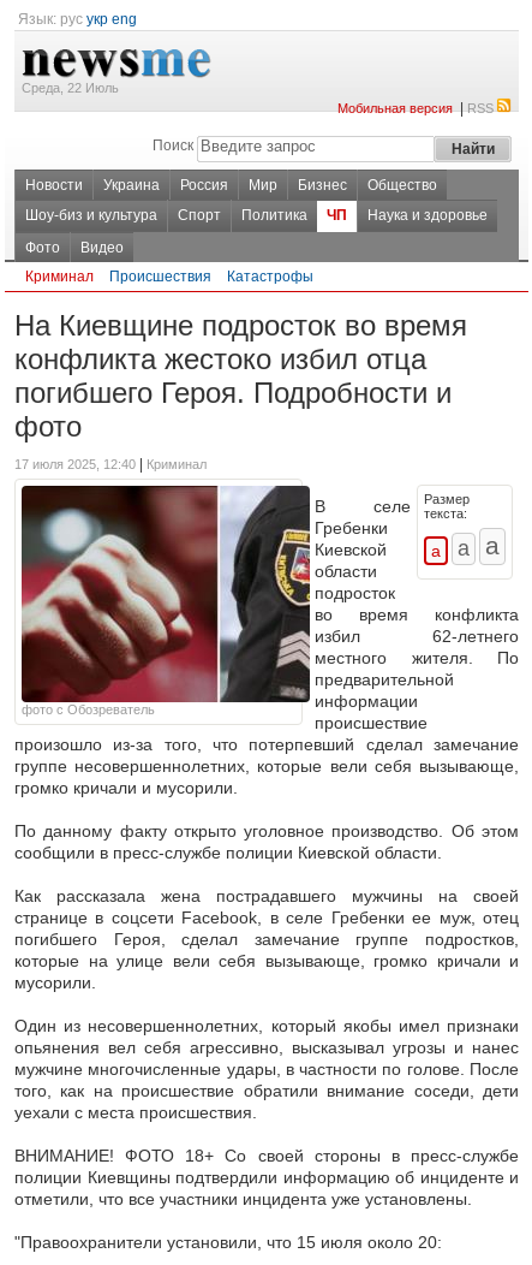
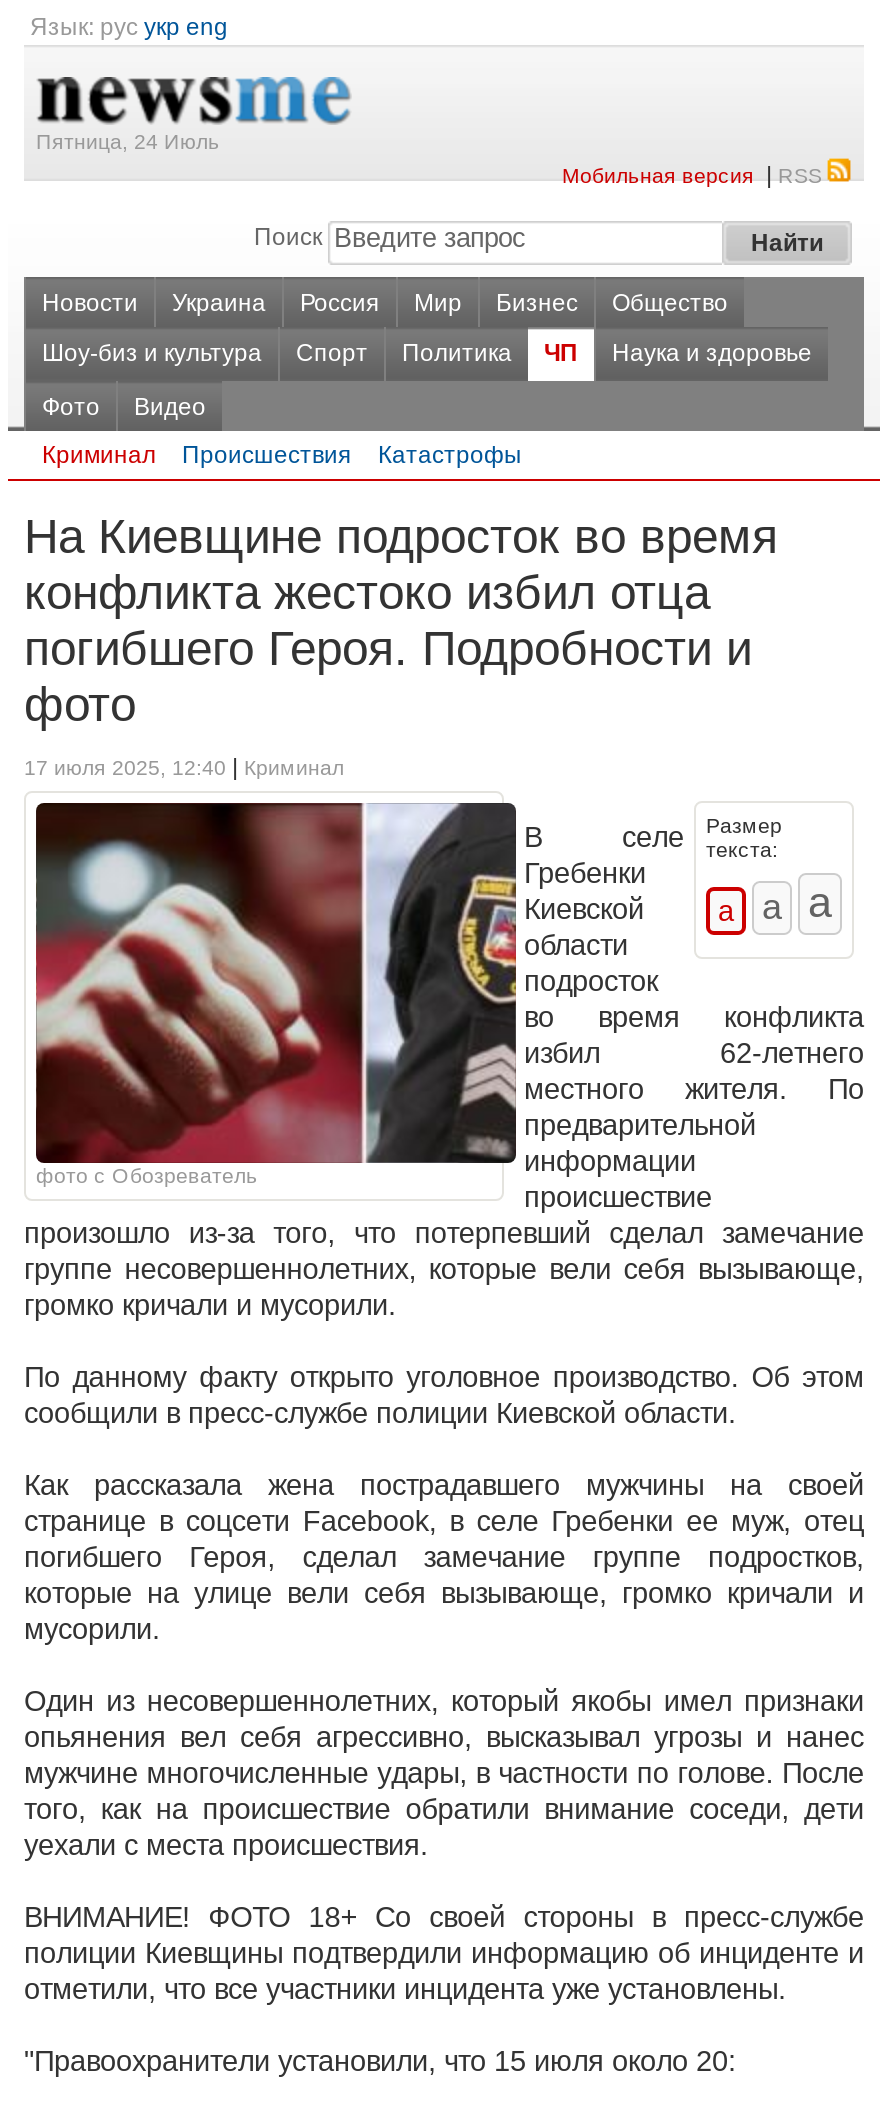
- Среда, 22 Июль
+ Пятница, 24 Июль
